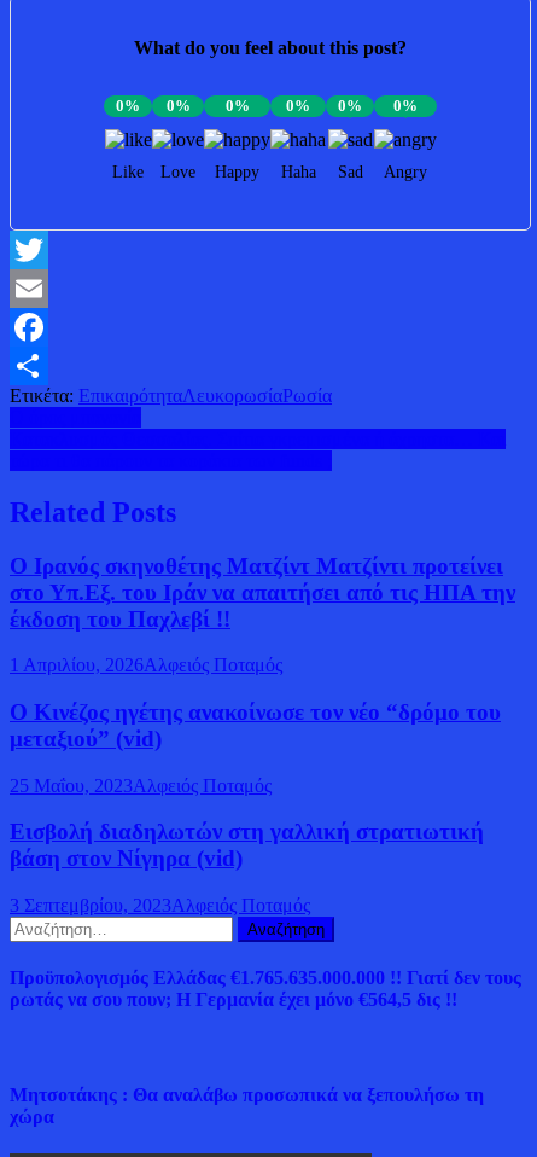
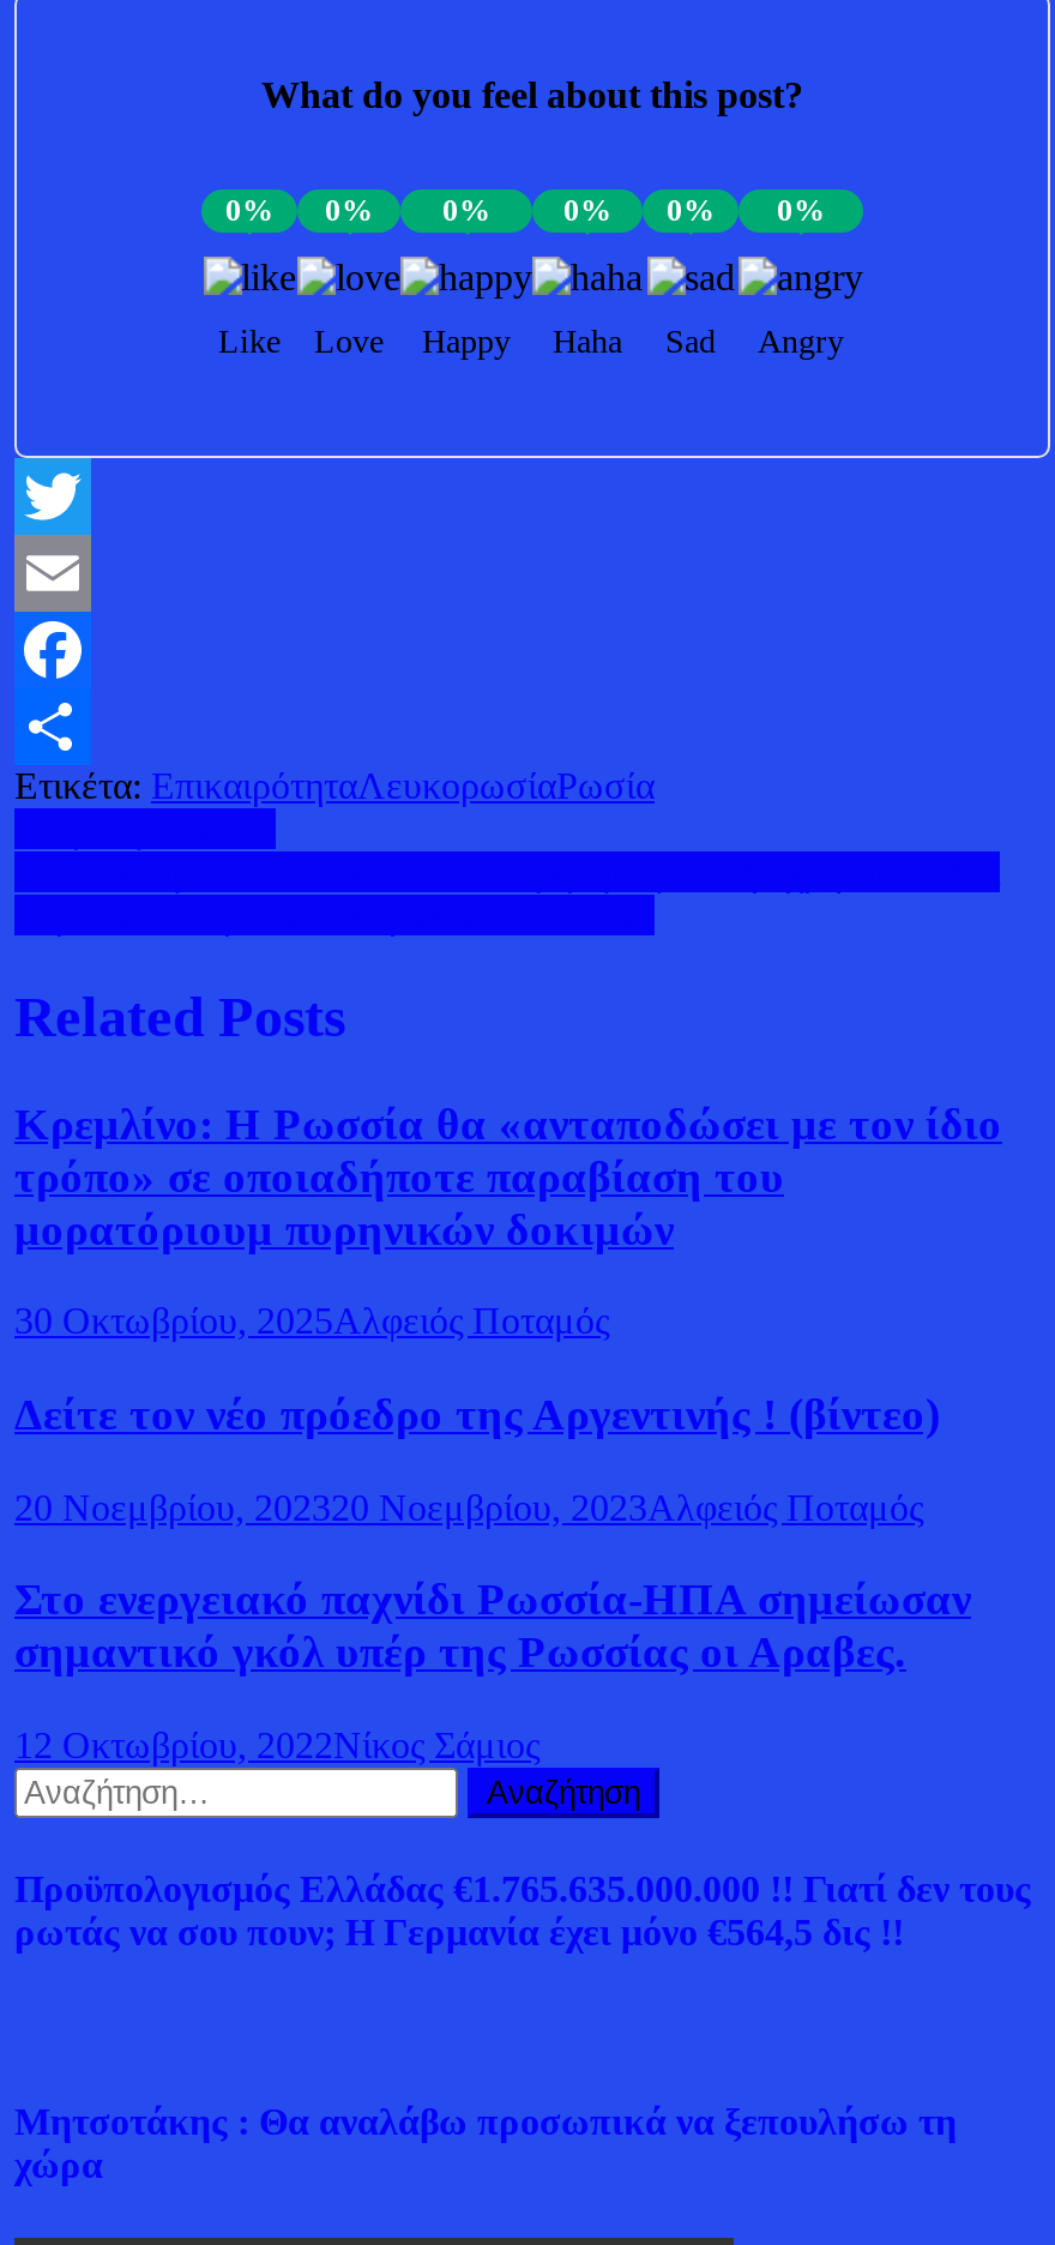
- Ο Ιρανός σκηνοθέτης Ματζίντ Ματζίντι προτείνει
- στο Υπ.Εξ. του Ιράν να απαιτήσει από τις ΗΠΑ την
- έκδοση του Παχλεβί !!
+ Κρεμλίνο: Η Ρωσσία θα «ανταποδώσει με τον ίδιο
+ τρόπο» σε οποιαδήποτε παραβίαση του
+ μορατόριουμ πυρηνικών δοκιμών

- 1 Απριλίου, 2026Αλφειός Ποταμός
+ 30 Οκτωβρίου, 2025Αλφειός Ποταμός

- Ο Κινέζος ηγέτης ανακοίνωσε τον νέο “δρόμο του
- μεταξιού” (vid)
+ Δείτε τον νέο πρόεδρο της Αργεντινής ! (βίντεο)

- 25 Μαΐου, 2023Αλφειός Ποταμός
+ 20 Νοεμβρίου, 202320 Νοεμβρίου, 2023Αλφειός Ποταμός

- Εισβολή διαδηλωτών στη γαλλική στρατιωτική
- βάση στον Νίγηρα (vid)
+ Στο ενεργειακό παχνίδι Ρωσσία-ΗΠΑ σημείωσαν
+ σημαντικό γκόλ υπέρ της Ρωσσίας οι Αραβες.

- 3 Σεπτεμβρίου, 2023Αλφειός Ποταμός
+ 12 Οκτωβρίου, 2022Νίκος Σάμιος
